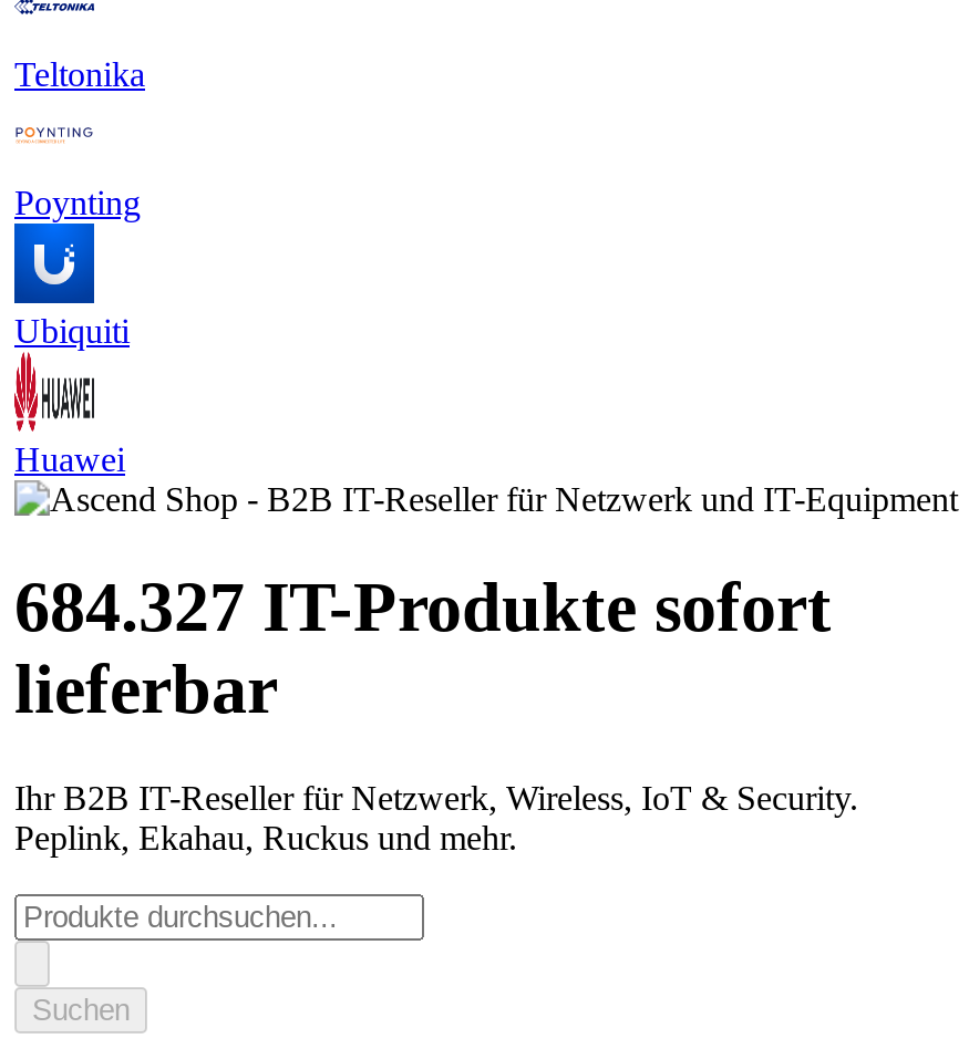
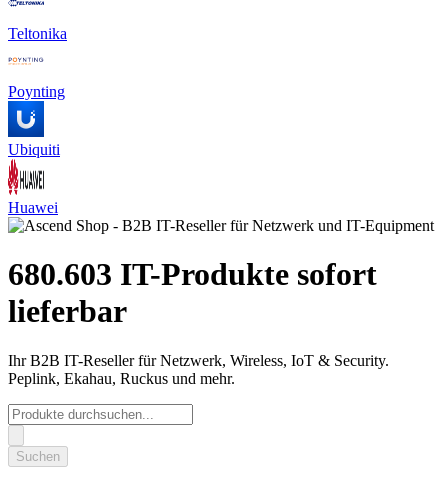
- 684.327 IT-Produkte sofort
+ 680.603 IT-Produkte sofort
